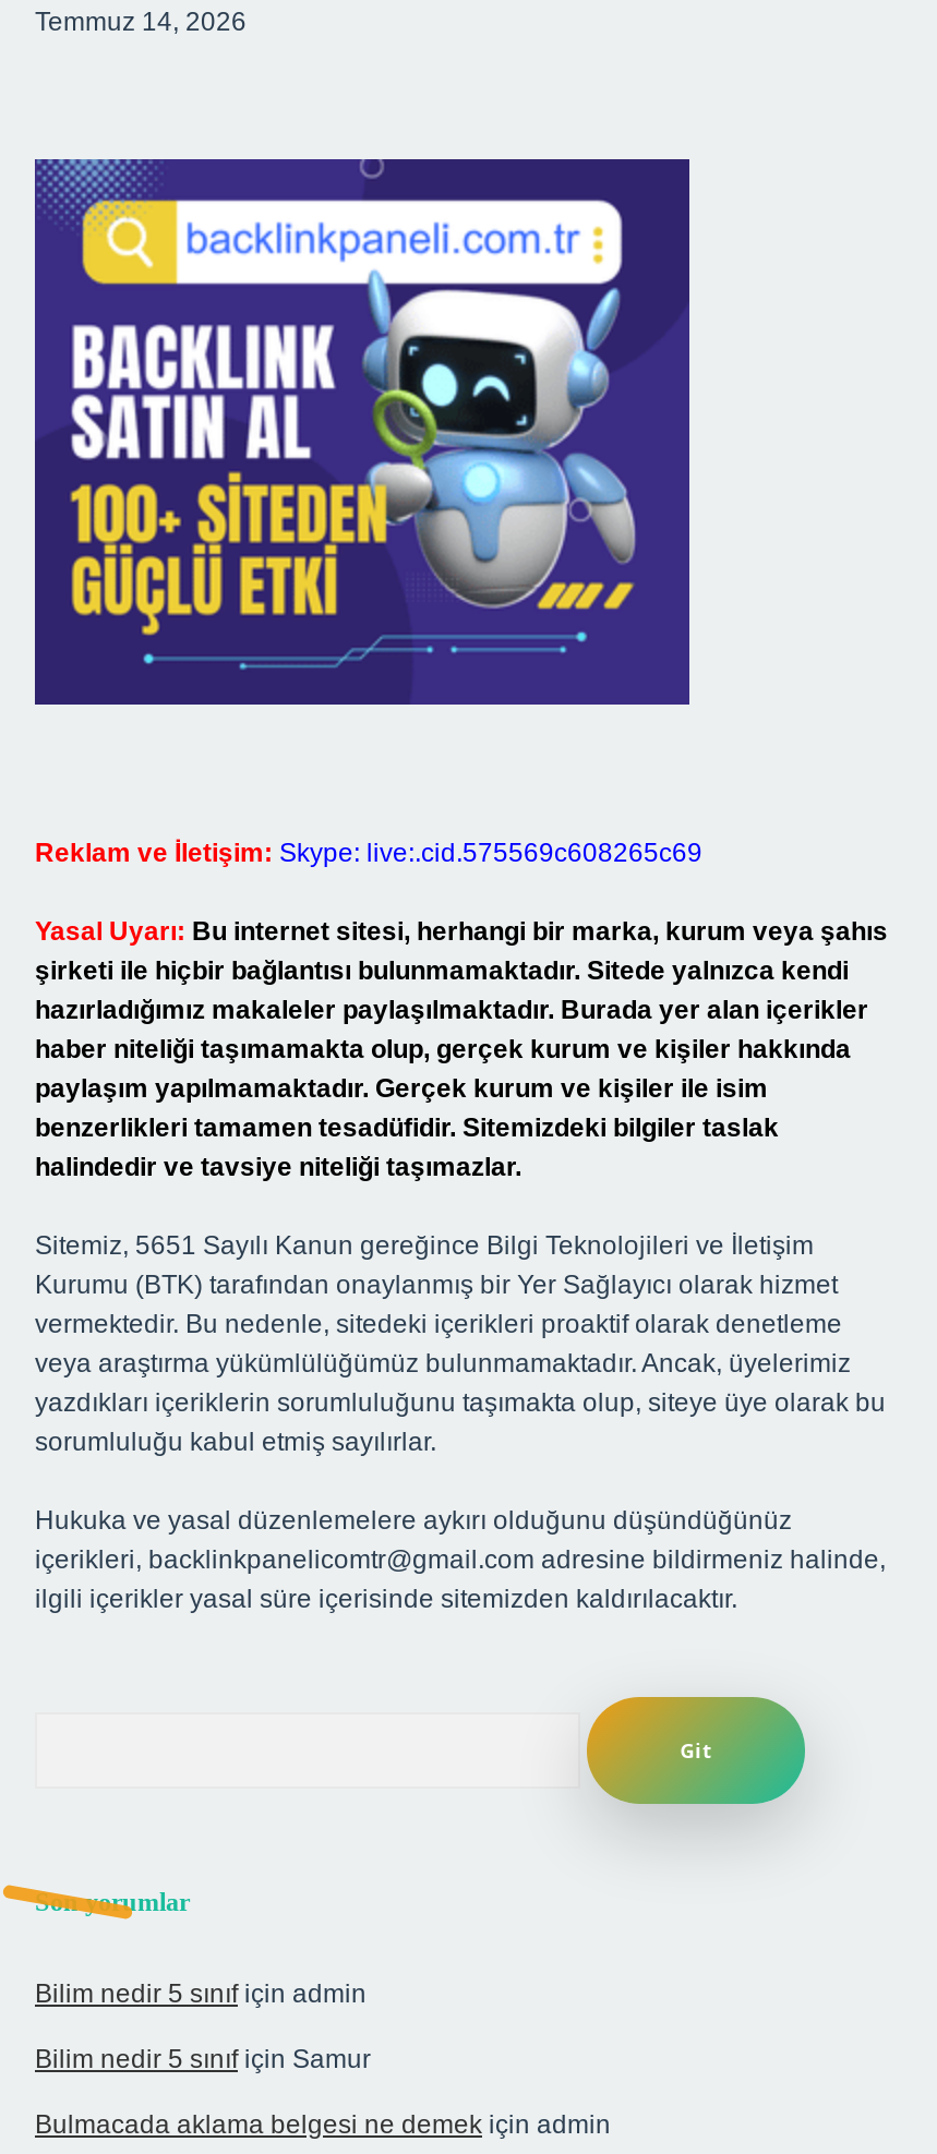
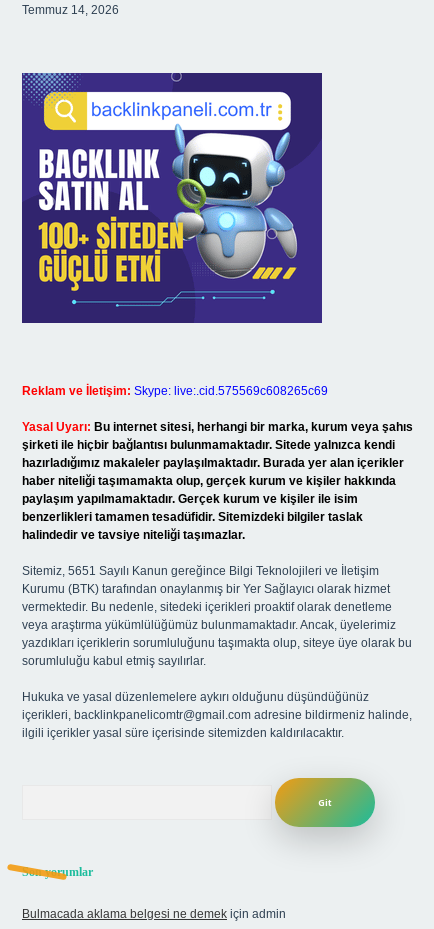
- Bilim nedir 5 sınıf için admin
- Bilim nedir 5 sınıf için Samur
